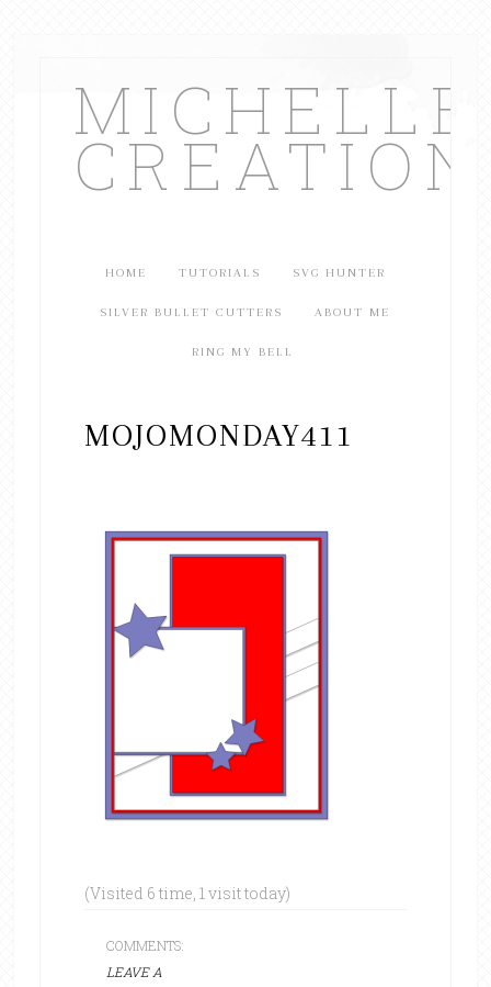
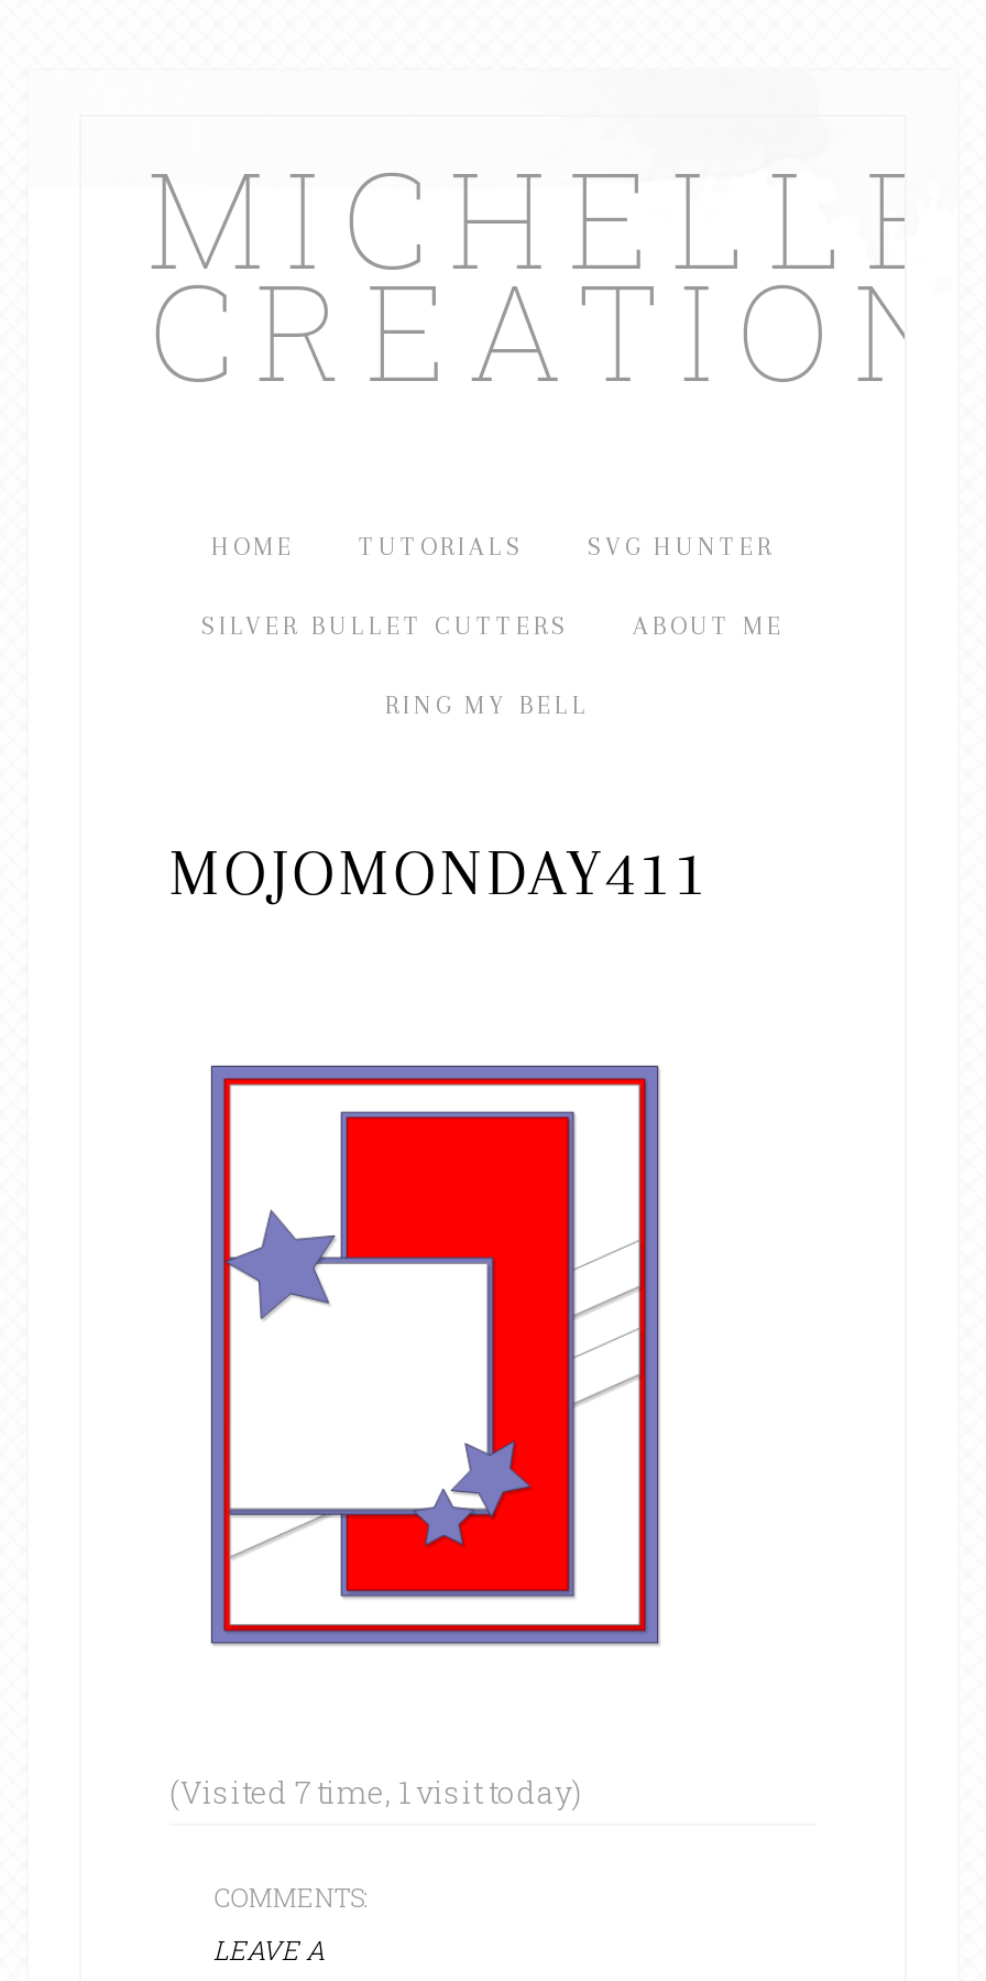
- (Visited 6 time, 1 visit today)
+ (Visited 7 time, 1 visit today)
